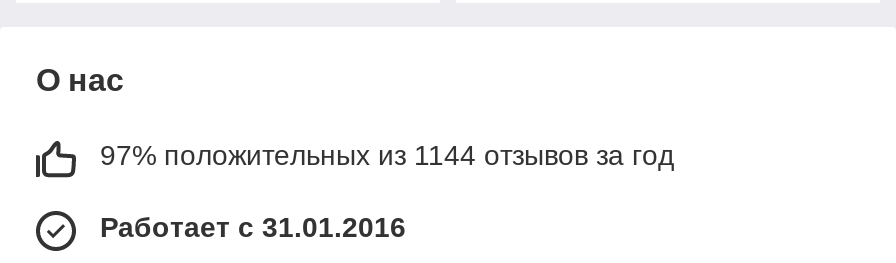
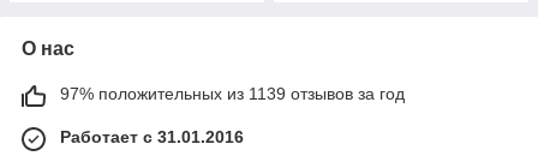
- 97% положительных из 1144 отзывов за год
+ 97% положительных из 1139 отзывов за год
